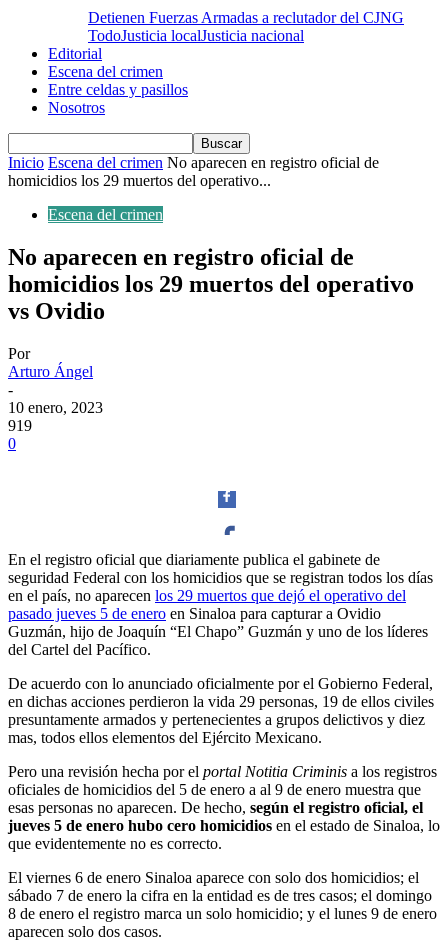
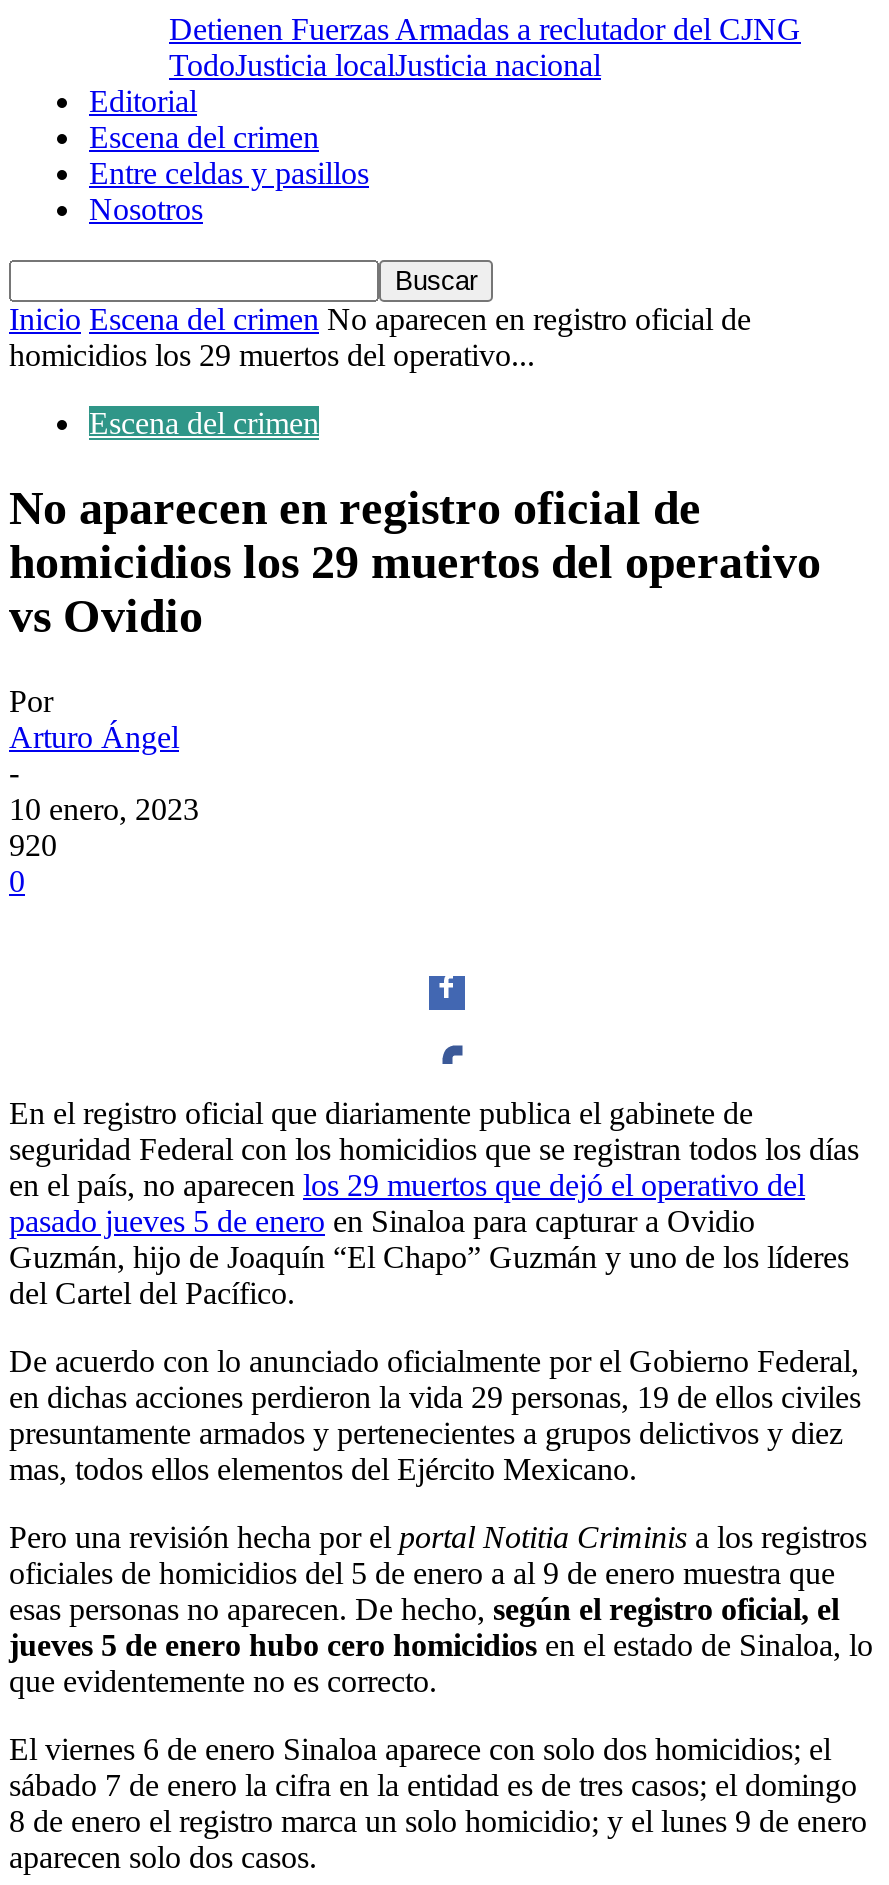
- 919
+ 920
